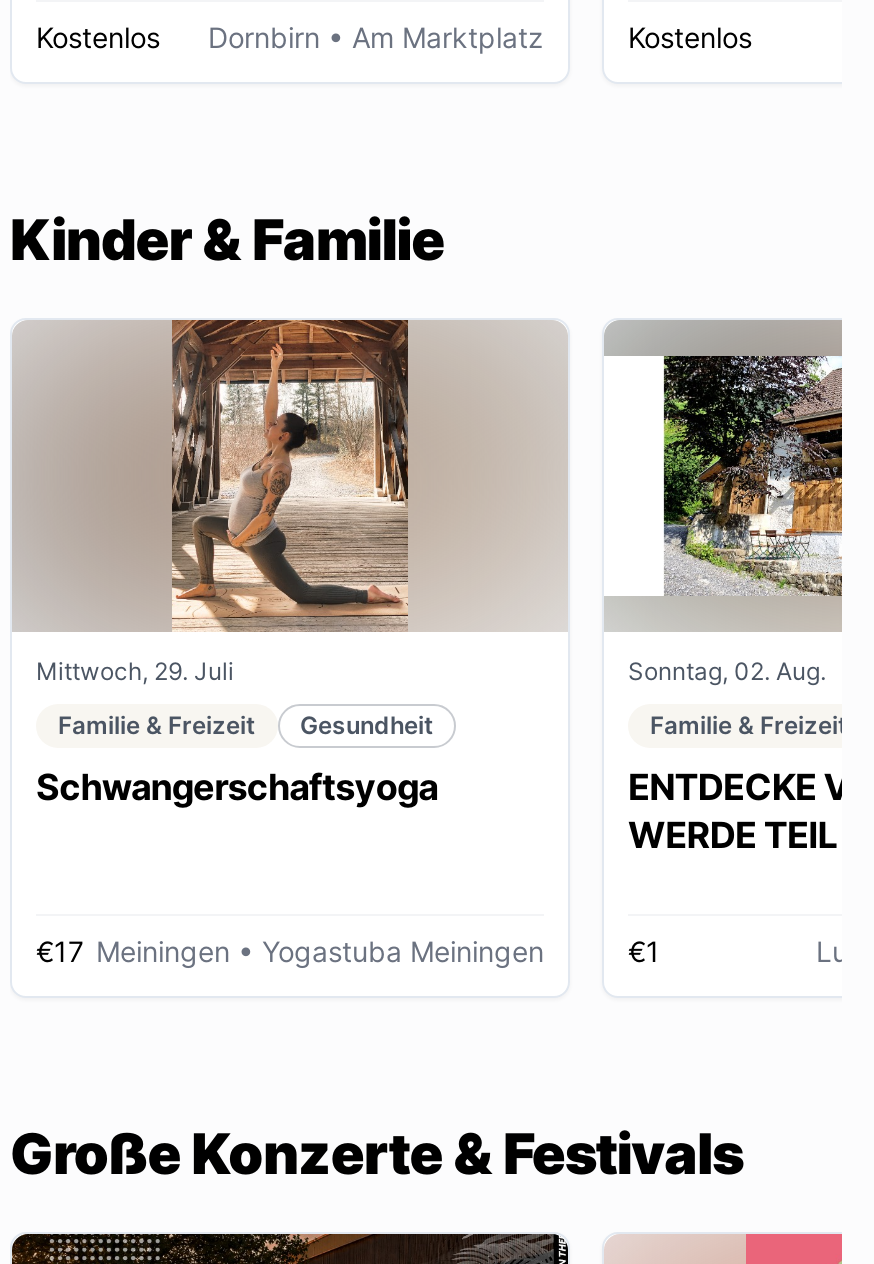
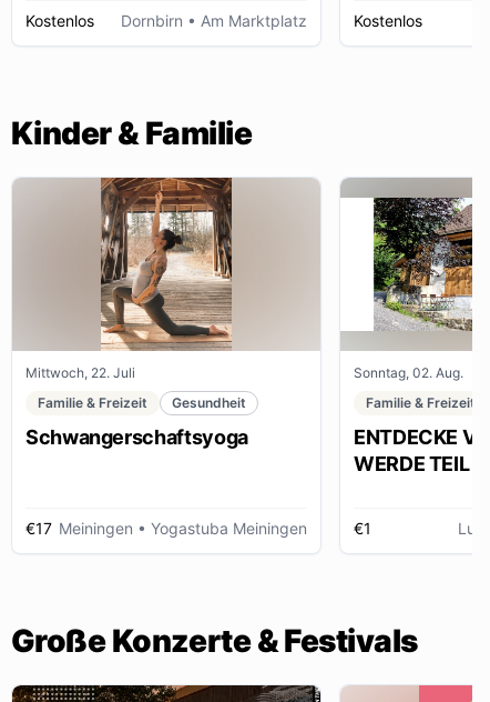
- Mittwoch, 29. Juli
+ Mittwoch, 22. Juli
